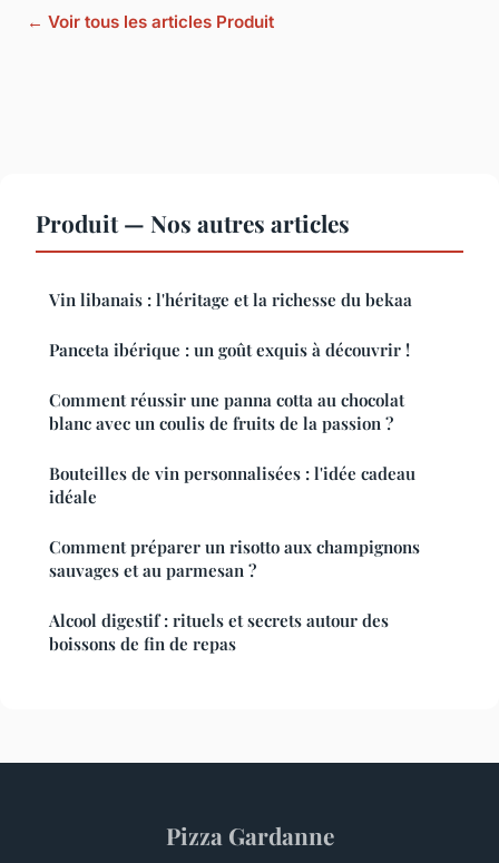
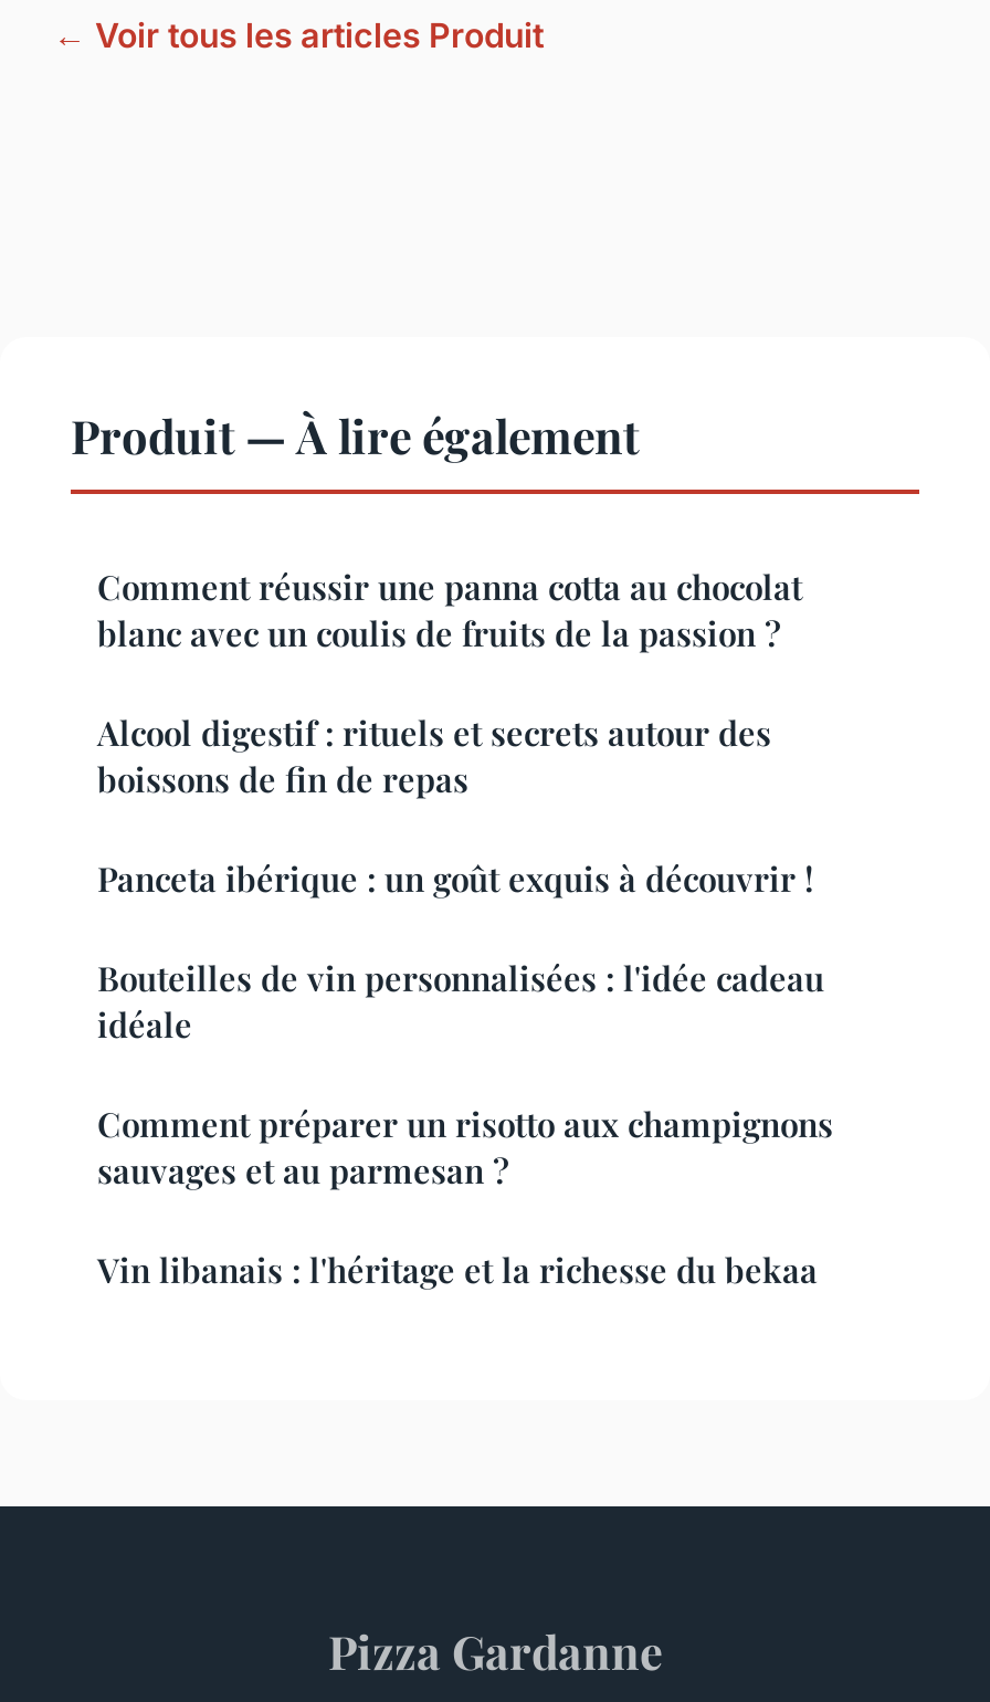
- Produit — Nos autres articles
+ Produit — À lire également

moved down: Vin libanais : l'héritage et la richesse du bekaa

moved down: Panceta ibérique : un goût exquis à découvrir !

moved up: Comment réussir une panna cotta au chocolat | blanc avec un coulis de fruits de la passion ?

moved down: Bouteilles de vin personnalisées : l'idée cadeau | idéale | Comment préparer un risotto aux champignons | sauvages et au parmesan ?

moved up: Alcool digestif : rituels et secrets autour des | boissons de fin de repas
